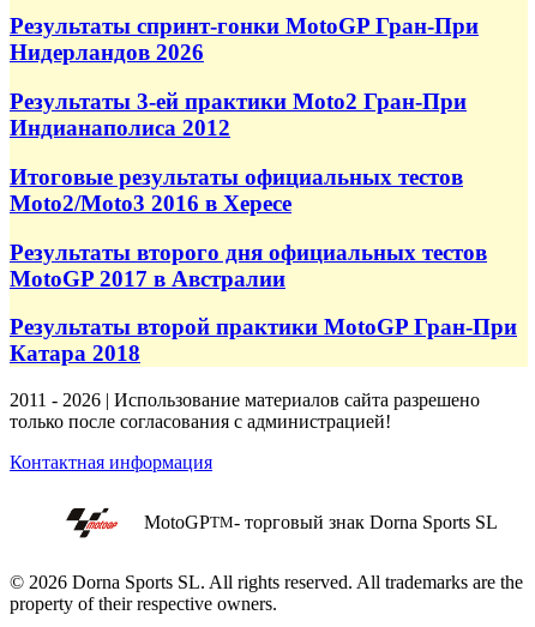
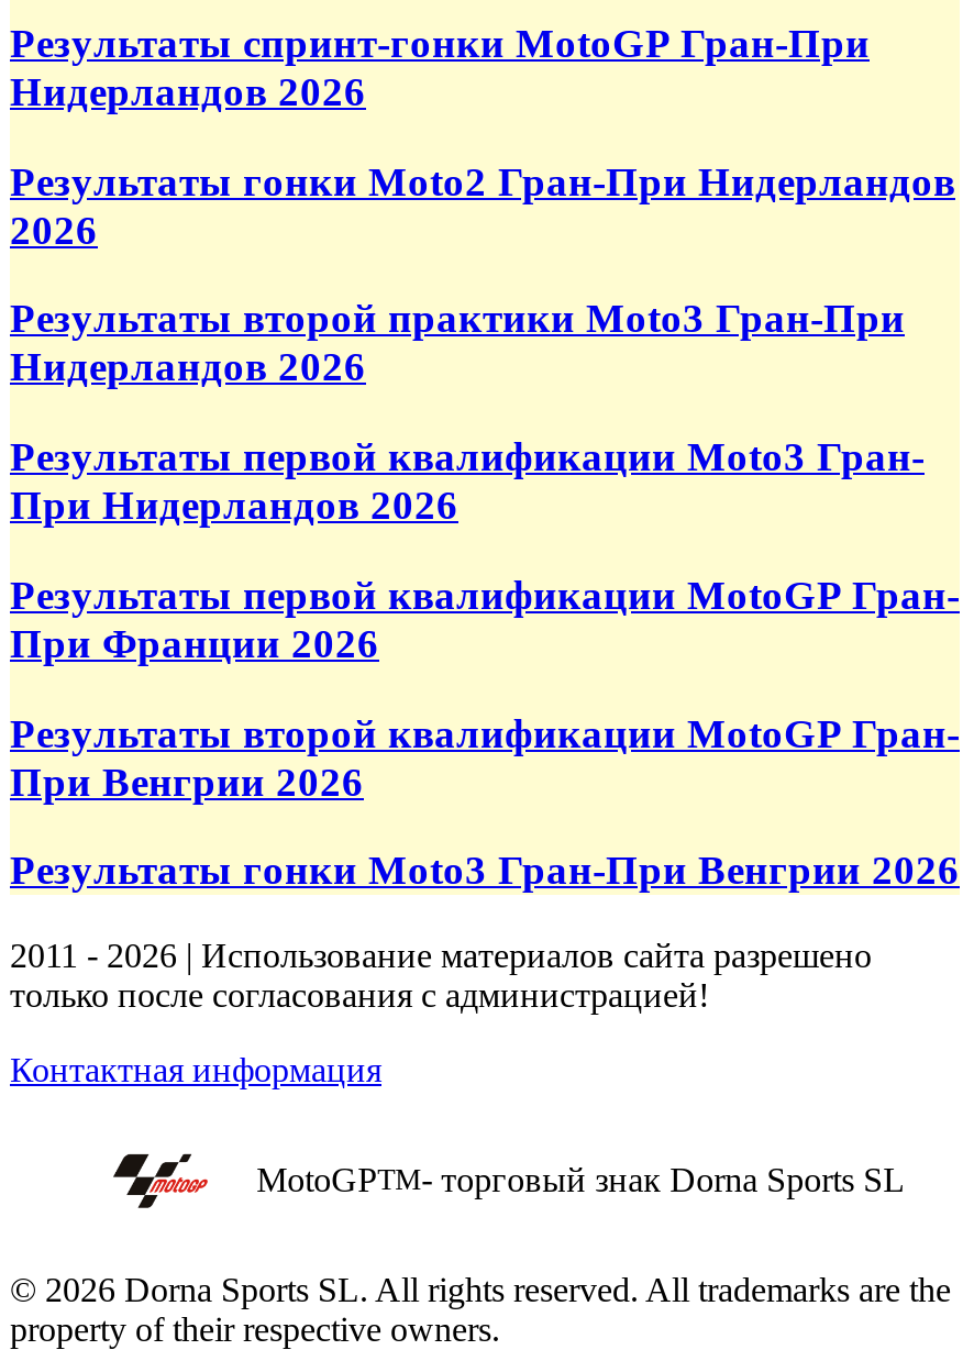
- Результаты 3-ей практики Moto2 Гран-При
- Индианаполиса 2012
- Итоговые результаты официальных тестов
- Moto2/Moto3 2016 в Хересе
- Результаты второго дня официальных тестов
- MotoGP 2017 в Австралии
- Результаты второй практики MotoGP Гран-При
- Катара 2018
+ Результаты гонки Moto2 Гран-При Нидерландов
+ 2026
+ Результаты второй практики Moto3 Гран-При
+ Нидерландов 2026
+ Результаты первой квалификации Moto3 Гран-
+ При Нидерландов 2026
+ Результаты первой квалификации MotoGP Гран-
+ При Франции 2026
+ Результаты второй квалификации MotoGP Гран-
+ При Венгрии 2026
+ Результаты гонки Moto3 Гран-При Венгрии 2026
